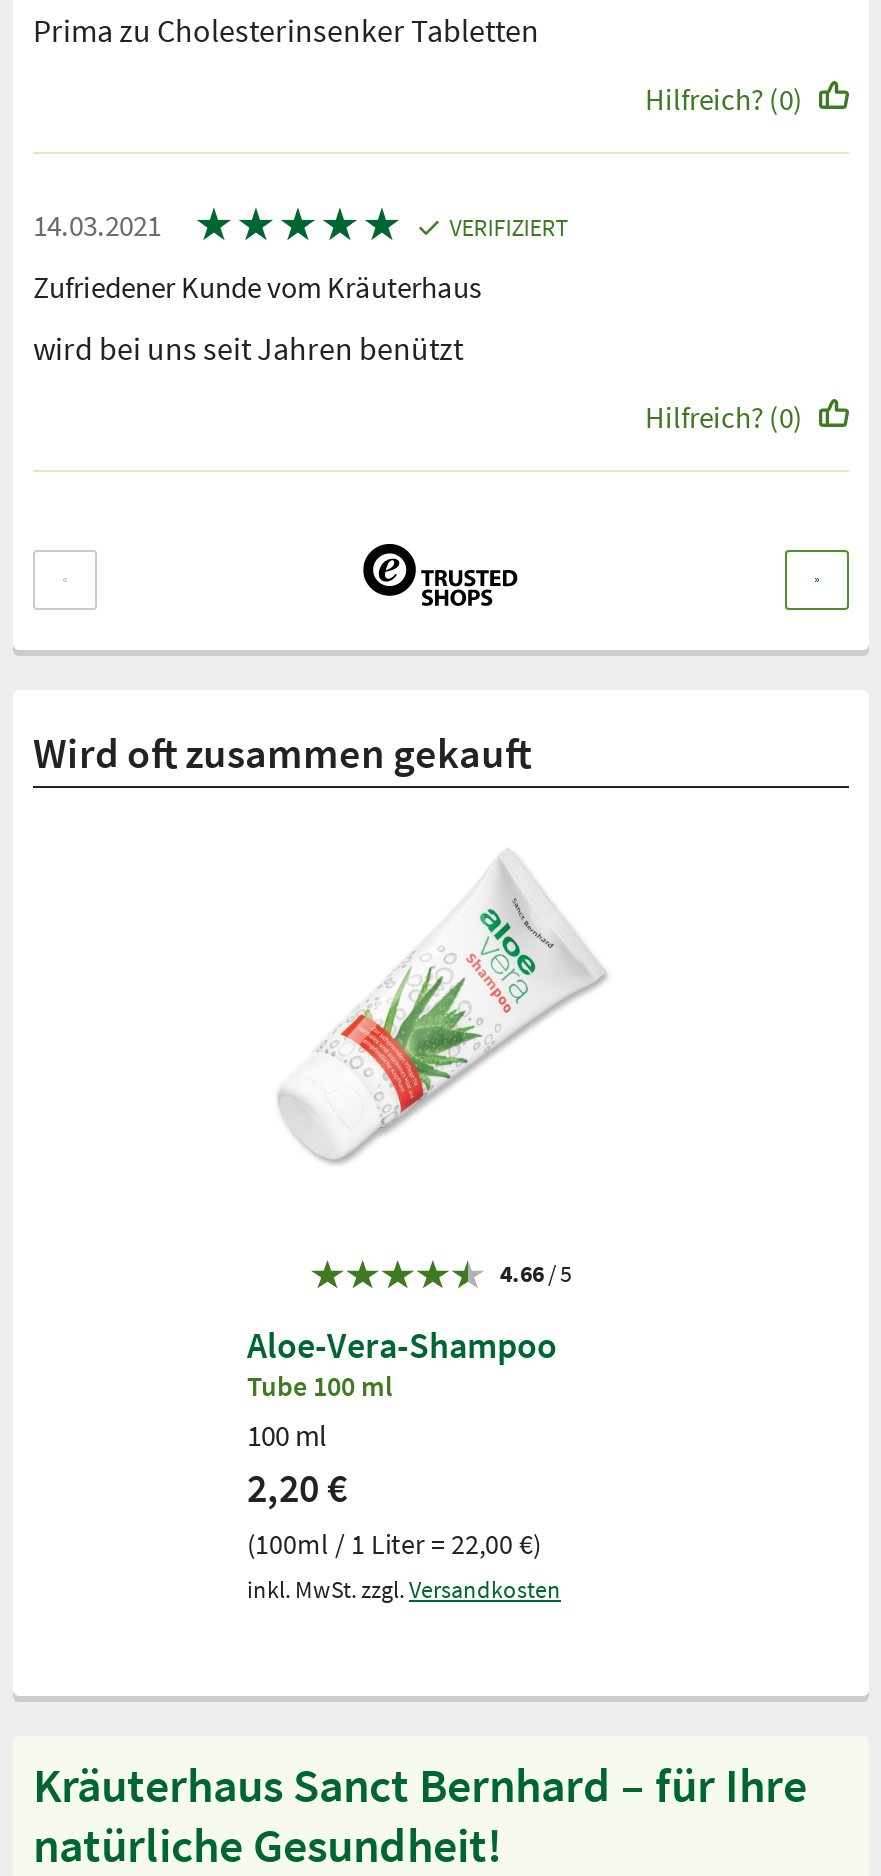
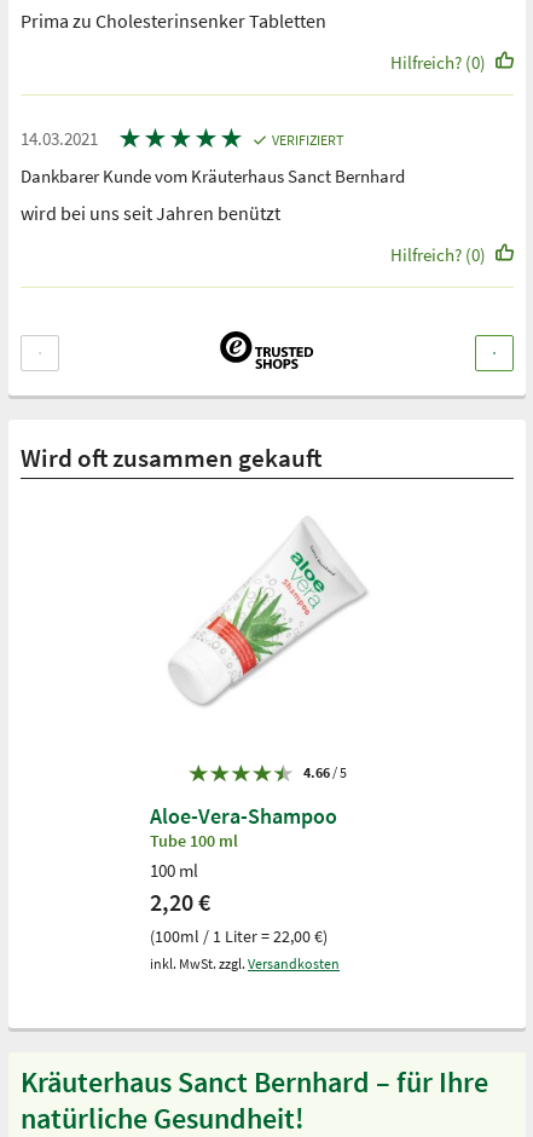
- Zufriedener Kunde vom Kräuterhaus
+ Dankbarer Kunde vom Kräuterhaus Sanct Bernhard
